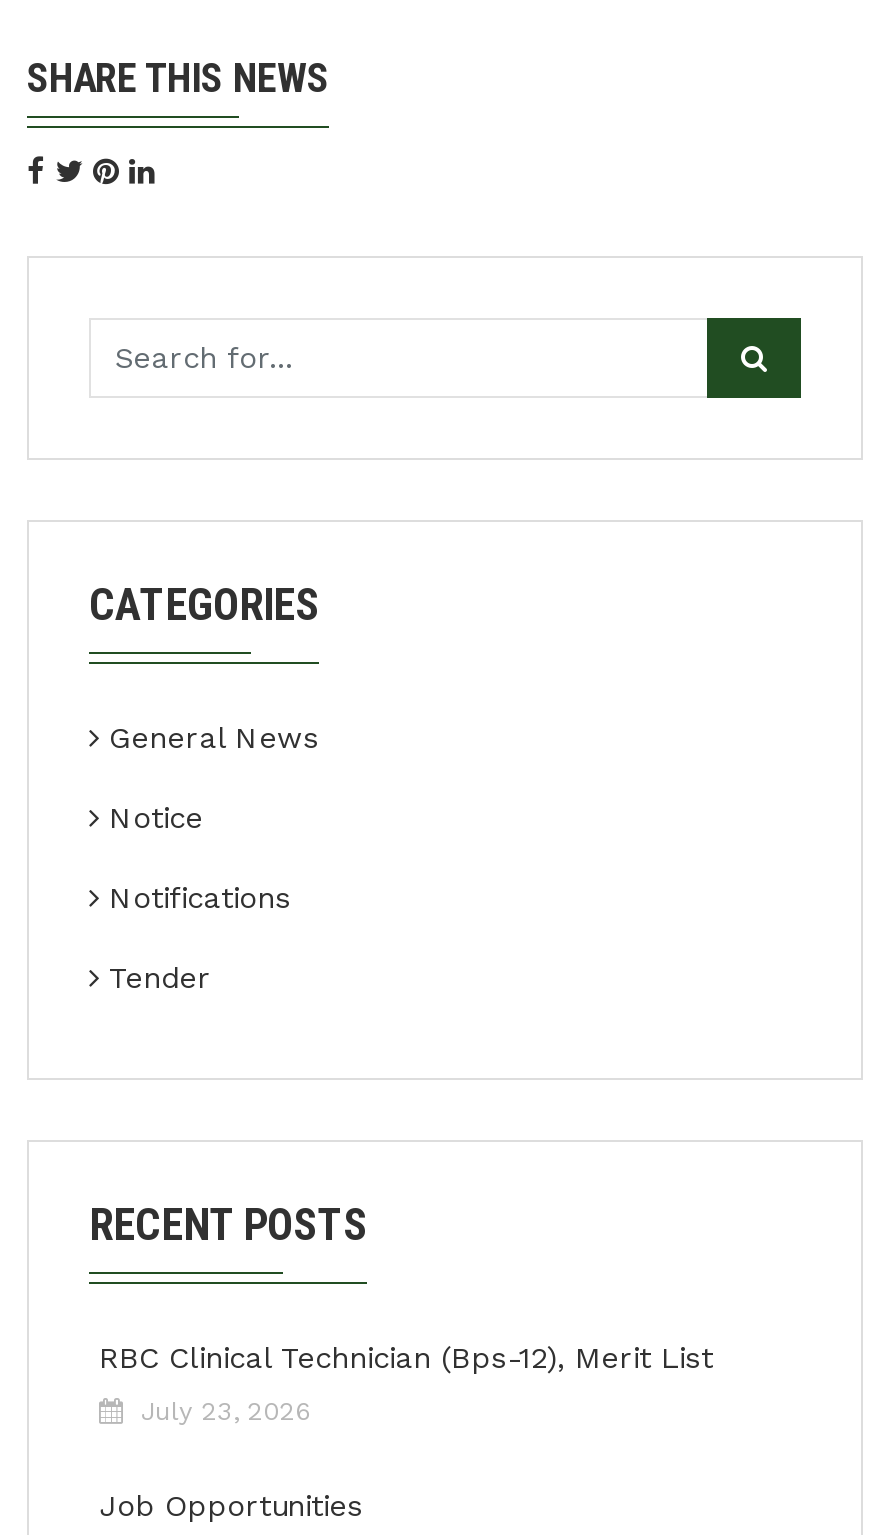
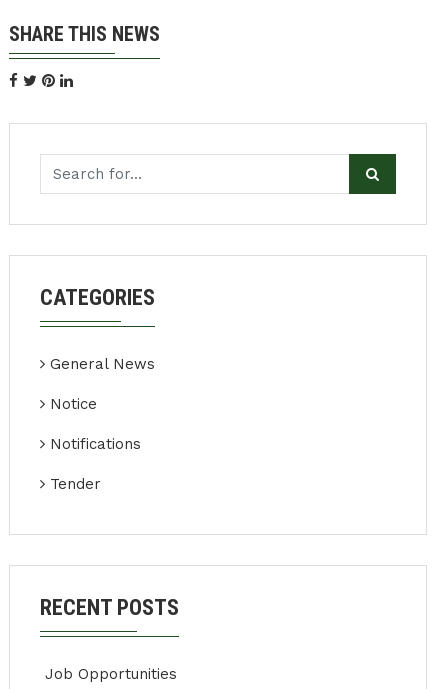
- RBC Clinical Technician (Bps-12), Merit List
- July 23, 2026
